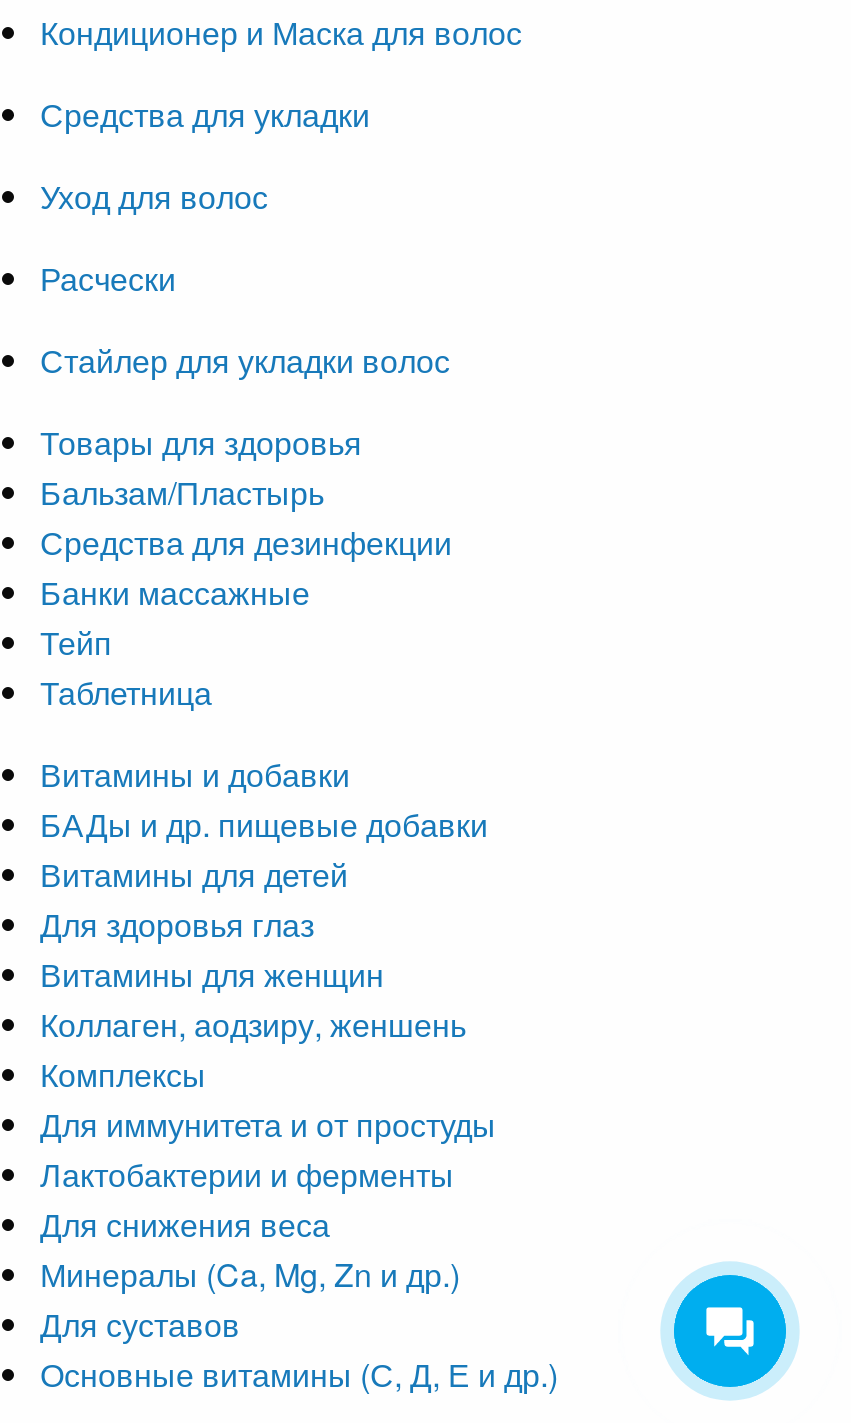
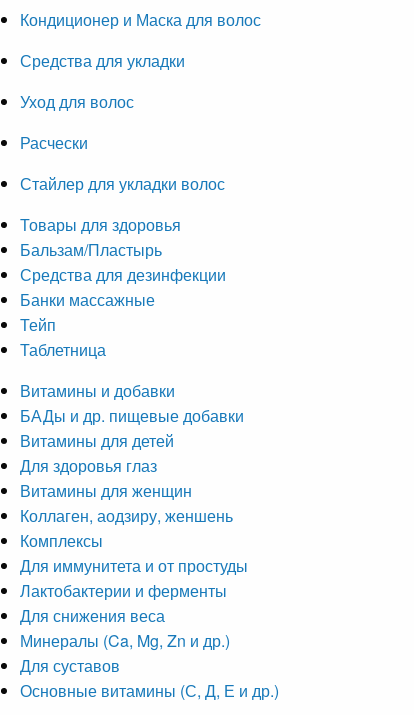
- [image]
